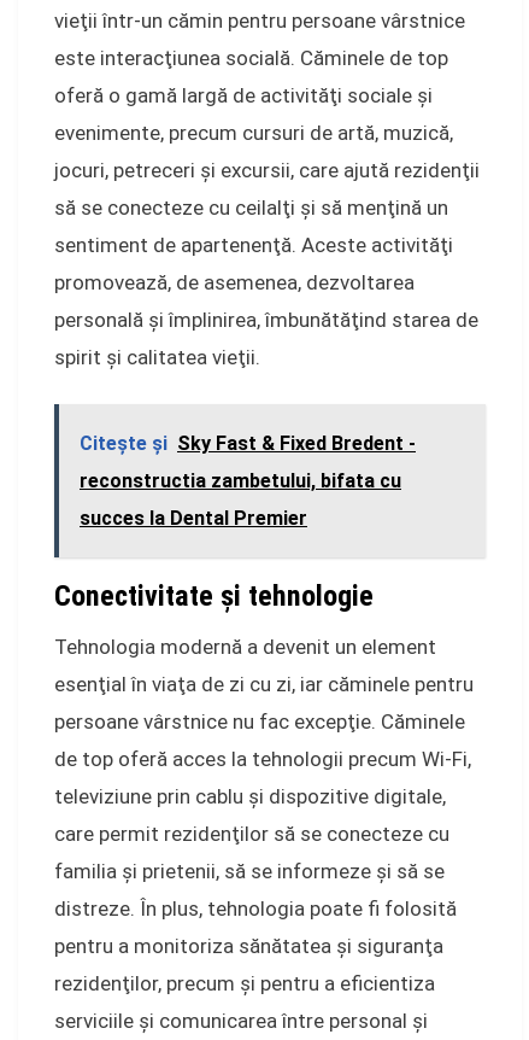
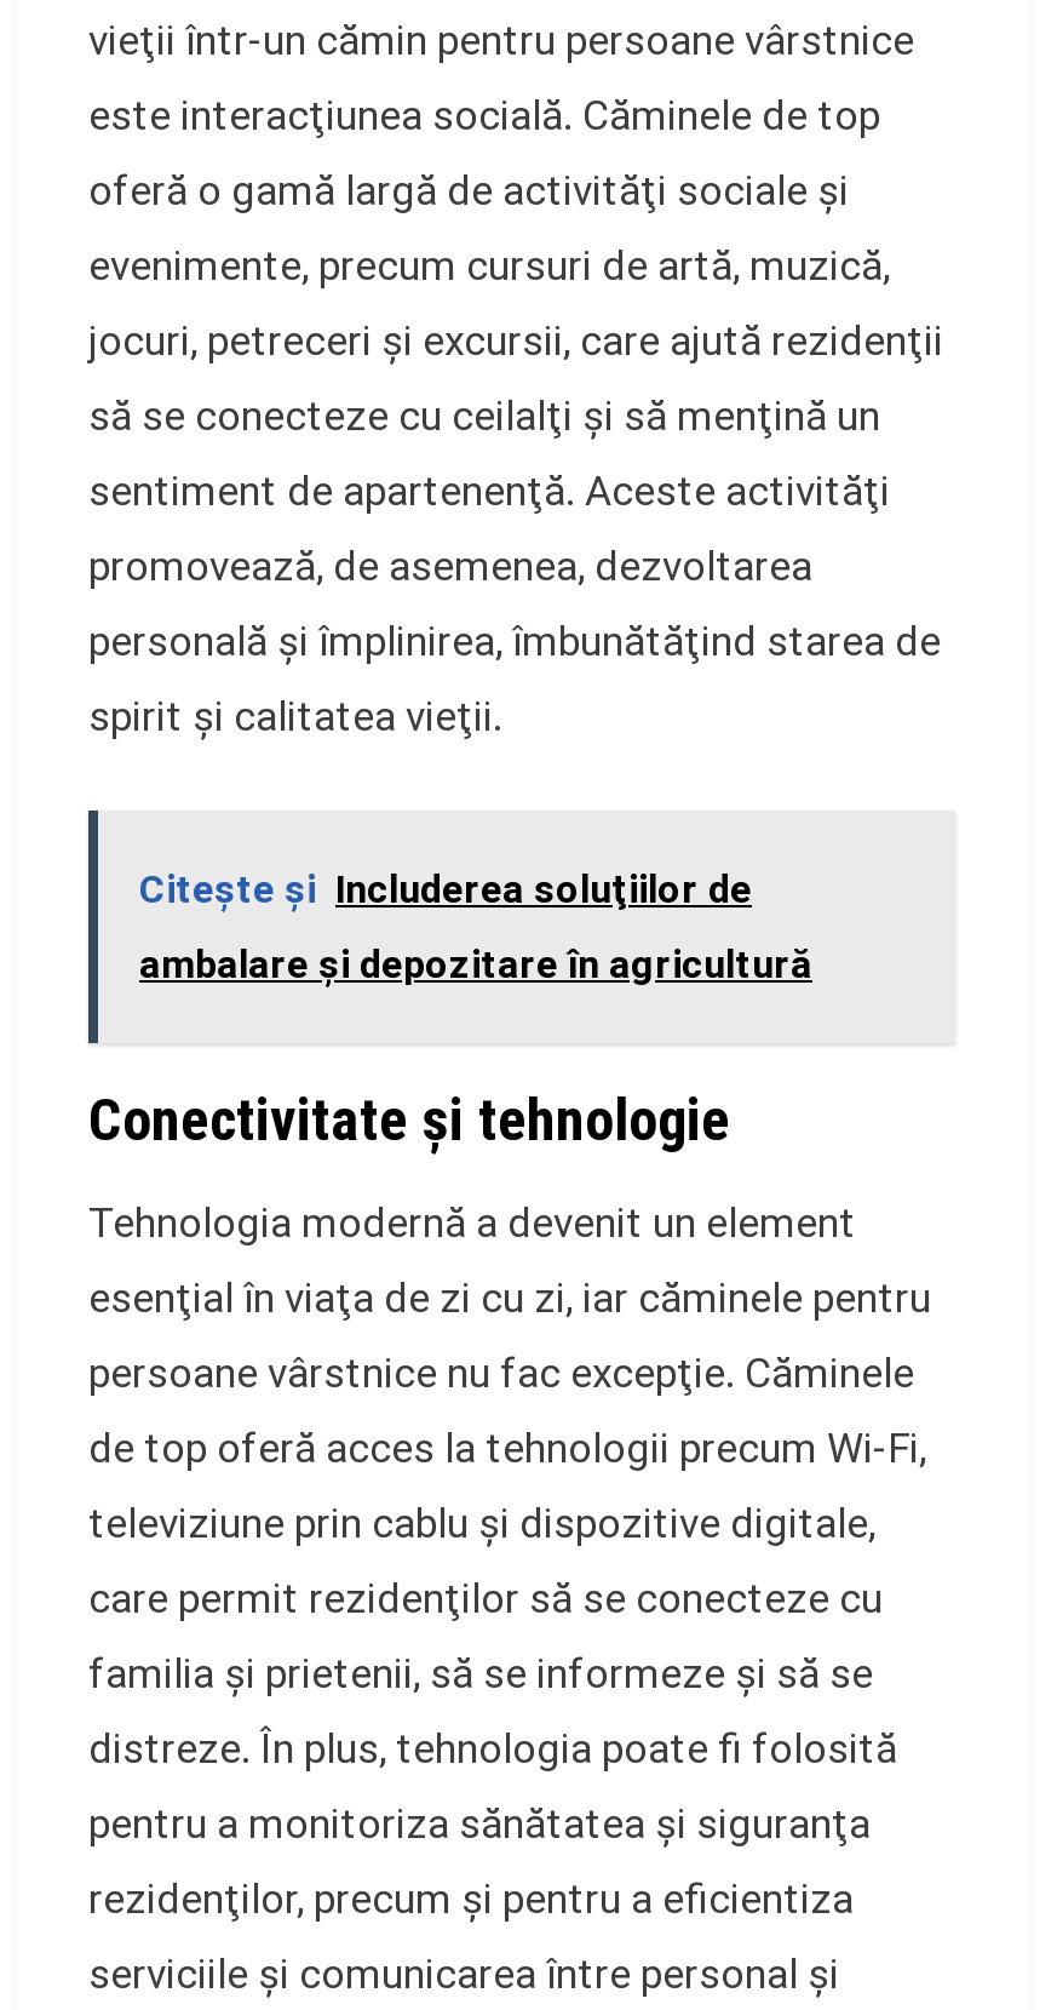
- Citeşte şi Sky Fast & Fixed Bredent -
- reconstructia zambetului, bifata cu
- succes la Dental Premier
+ Citeşte şi Includerea soluţiilor de
+ ambalare şi depozitare în agricultură
